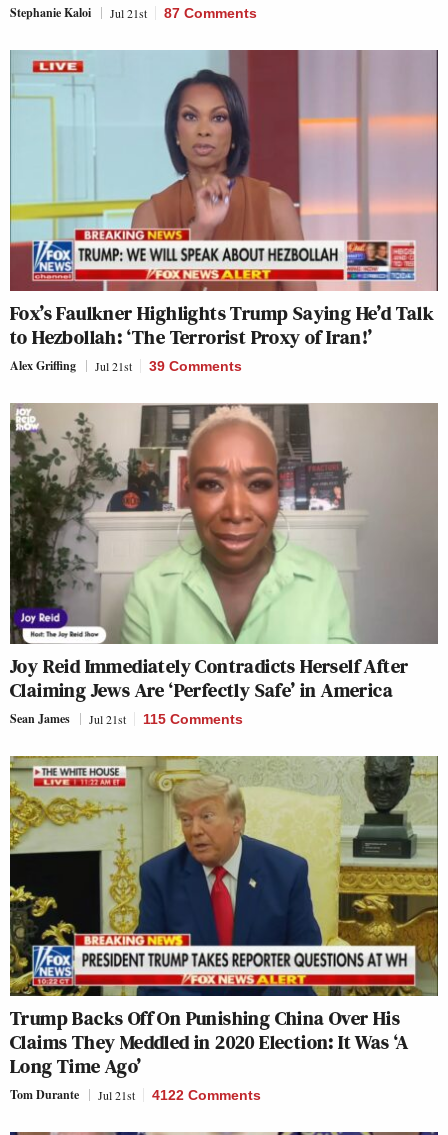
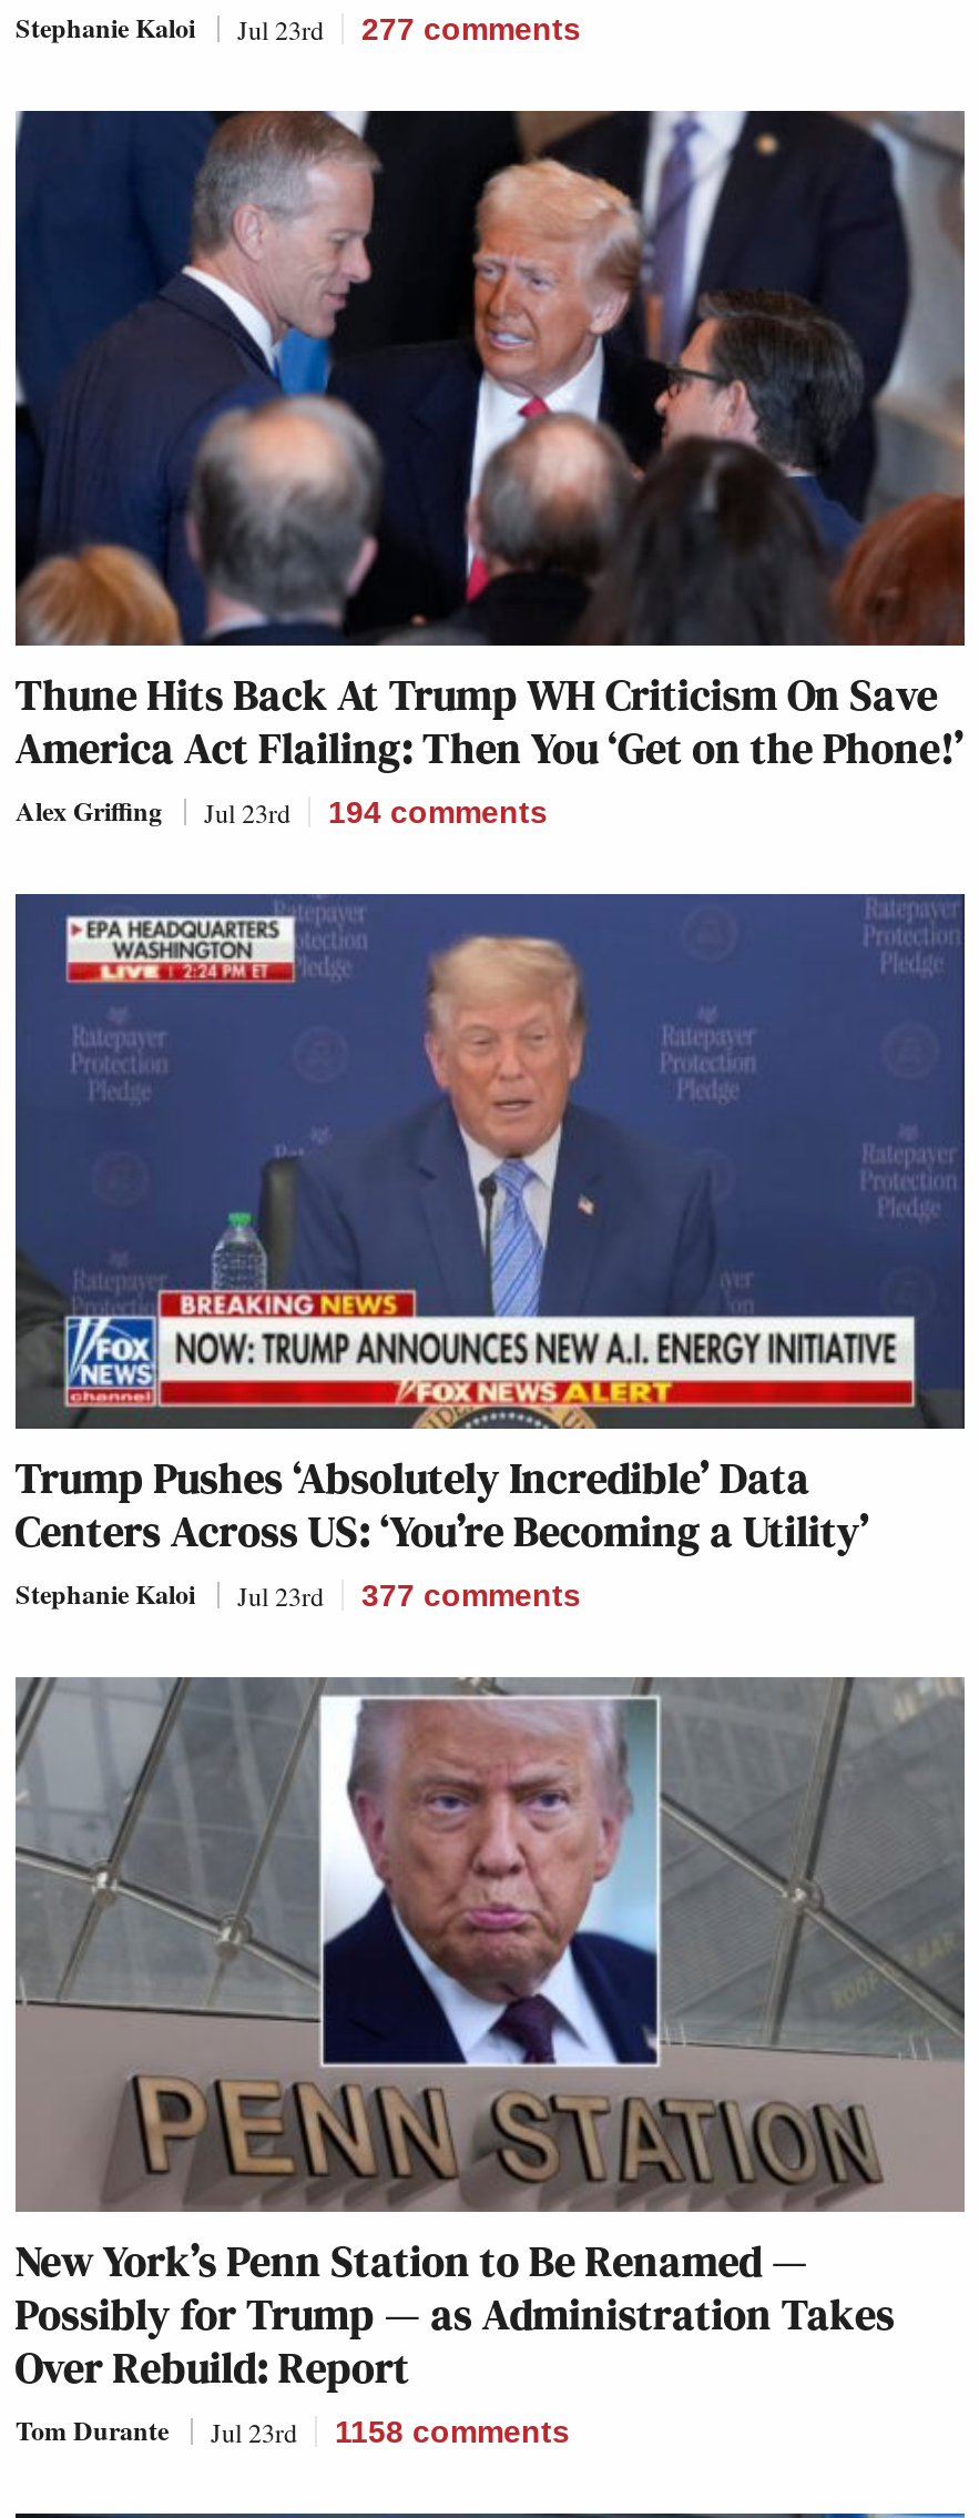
- Jul 21st
- 87 Comments
+ Jul 23rd
+ 277 comments

- [image]
- Fox’s Faulkner Highlights Trump Saying He’d Talk
- to Hezbollah: ‘The Terrorist Proxy of Iran!’
+ [image]
+ Thune Hits Back At Trump WH Criticism On Save
+ America Act Flailing: Then You ‘Get on the Phone!’

- Jul 21st
- 39 Comments
+ Jul 23rd
+ 194 comments

- [image]
- Joy Reid Immediately Contradicts Herself After
- Claiming Jews Are ‘Perfectly Safe’ in America
- Sean James
- Jul 21st
- 115 Comments
+ [image]
+ Trump Pushes ‘Absolutely Incredible’ Data
+ Centers Across US: ‘You’re Becoming a Utility’
+ Stephanie Kaloi
+ Jul 23rd
+ 377 comments

- [image]
- Trump Backs Off On Punishing China Over His
- Claims They Meddled in 2020 Election: It Was ‘A
- Long Time Ago’
+ [image]
+ New York’s Penn Station to Be Renamed —
+ Possibly for Trump — as Administration Takes
+ Over Rebuild: Report

- Jul 21st
- 4122 Comments
+ Jul 23rd
+ 1158 comments
